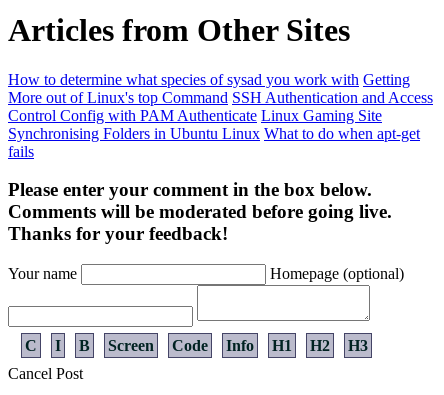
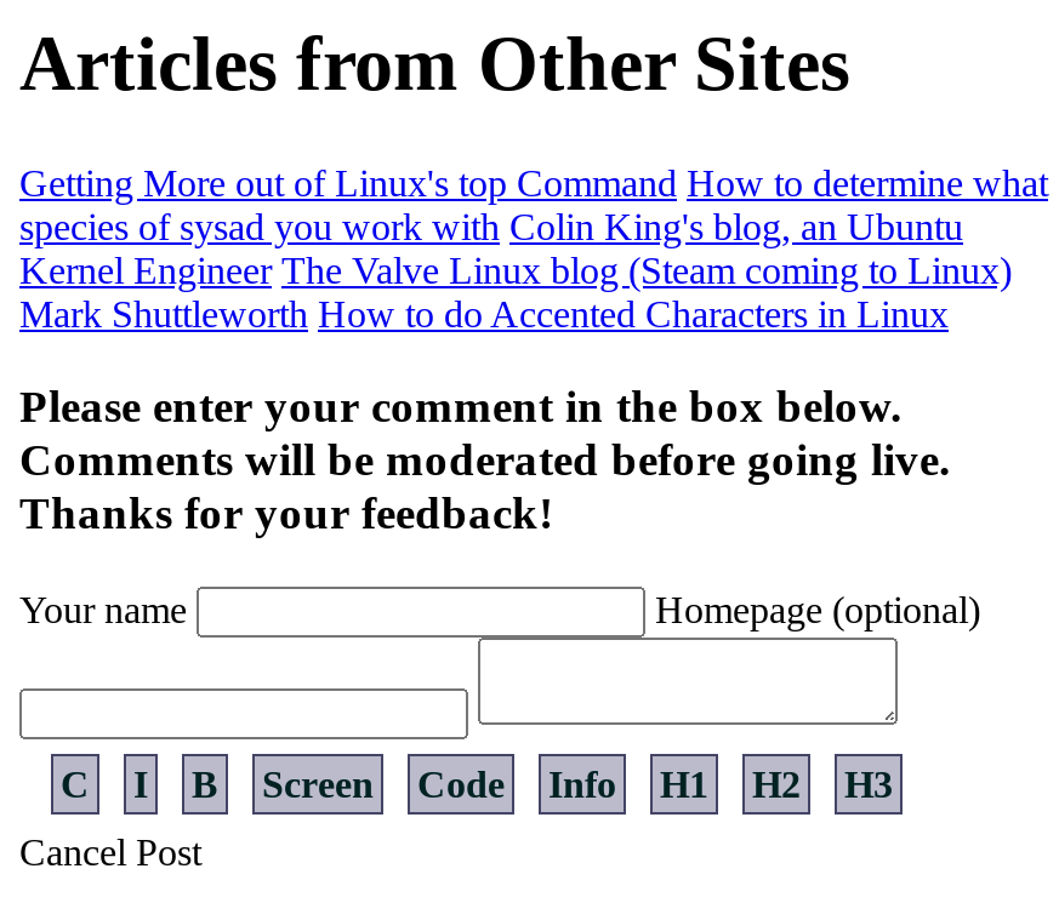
- How to determine what species of sysad you work with Getting
- More out of Linux's top Command SSH Authentication and Access
- Control Config with PAM Authenticate Linux Gaming Site
- Synchronising Folders in Ubuntu Linux What to do when apt-get
- fails
+ Getting More out of Linux's top Command How to determine what
+ species of sysad you work with Colin King's blog, an Ubuntu
+ Kernel Engineer The Valve Linux blog (Steam coming to Linux)
+ Mark Shuttleworth How to do Accented Characters in Linux
